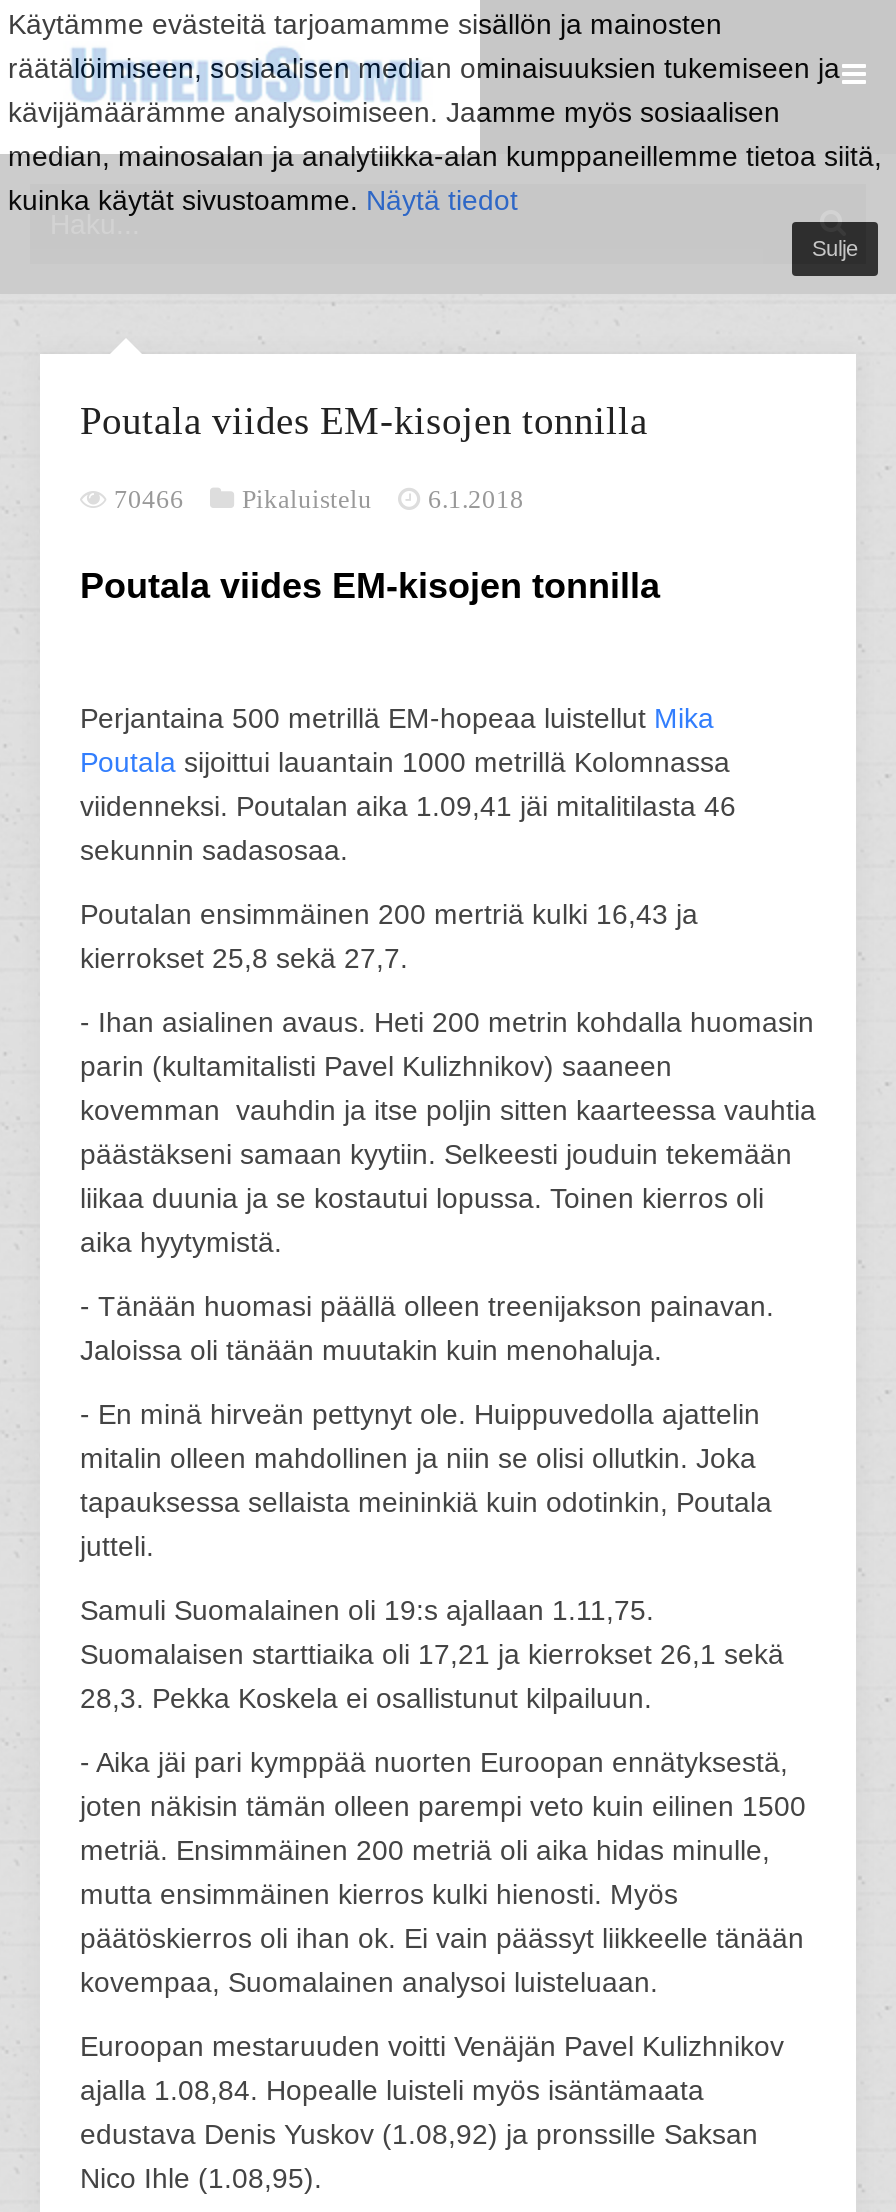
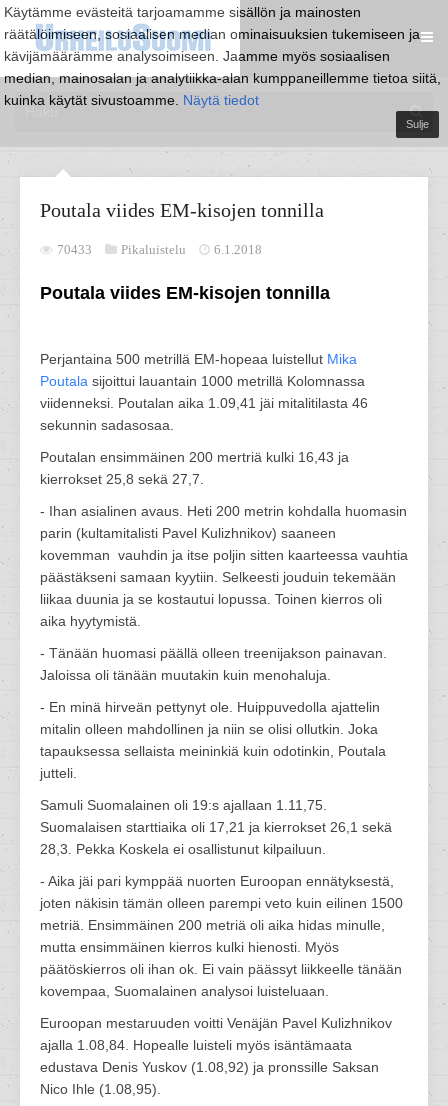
- 70466 Pikaluistelu 6.1.2018
+ 70433 Pikaluistelu 6.1.2018
